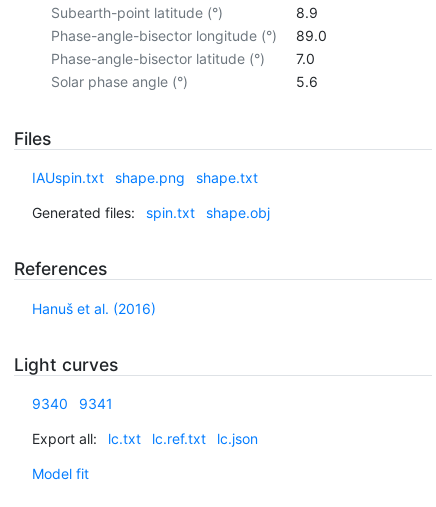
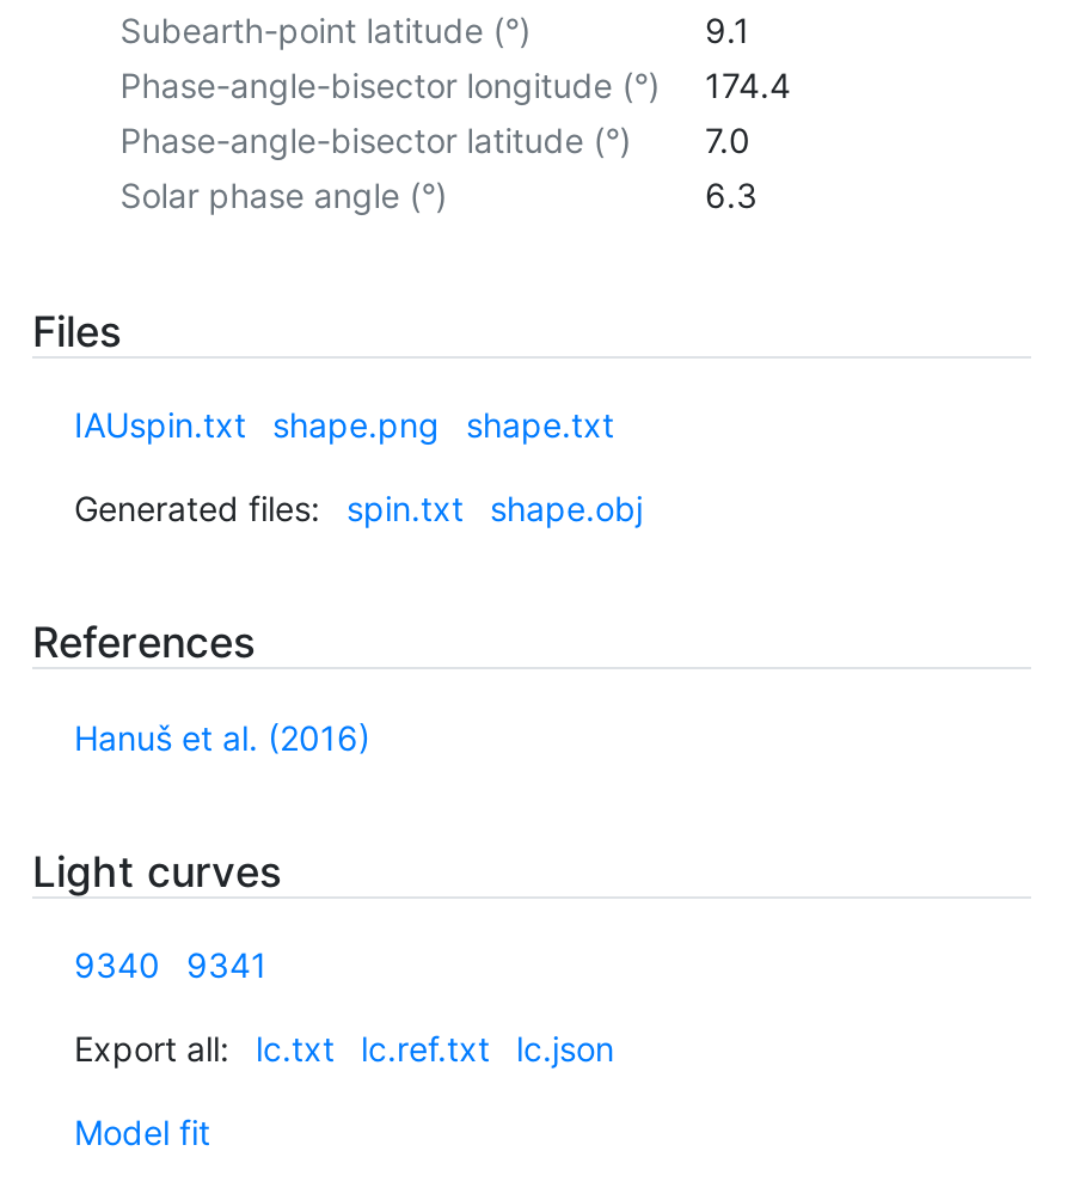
- 8.9
+ 9.1

- Phase-angle-bisector longitude (°) 89.0
+ Phase-angle-bisector longitude (°) 174.4

- 5.6
+ 6.3
